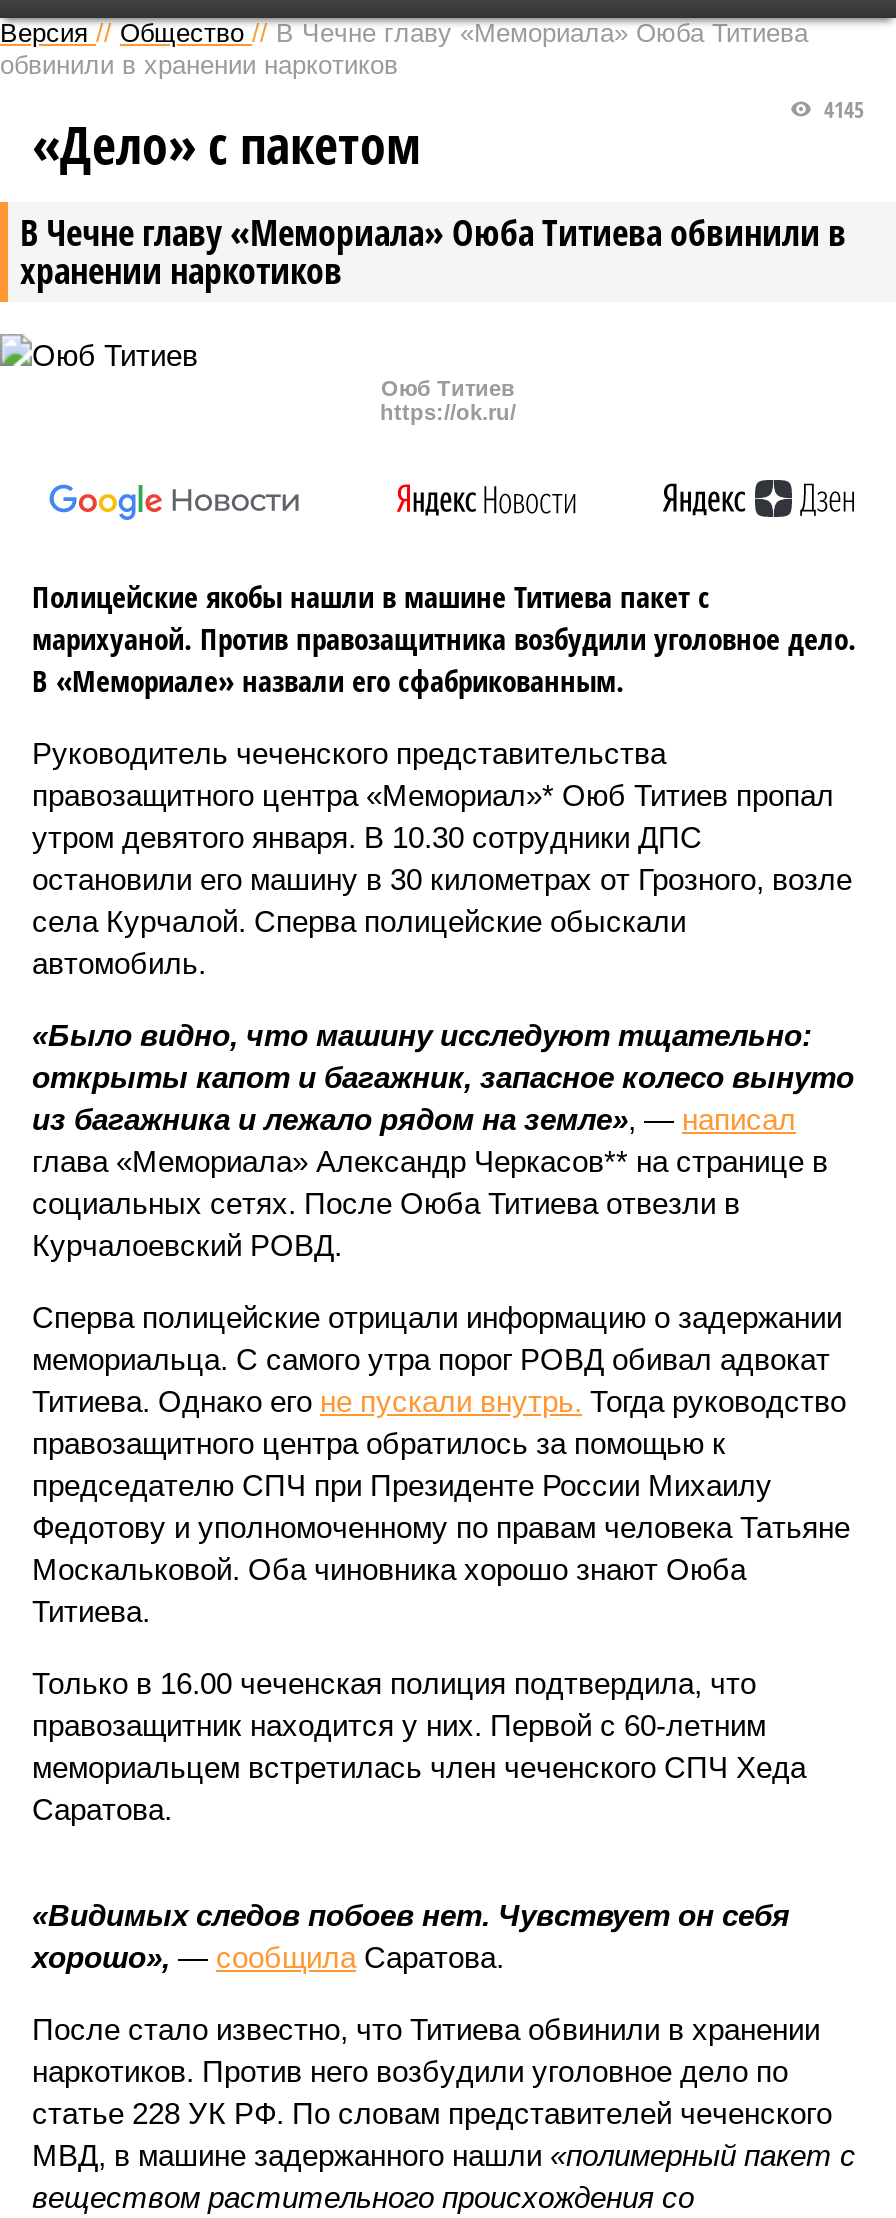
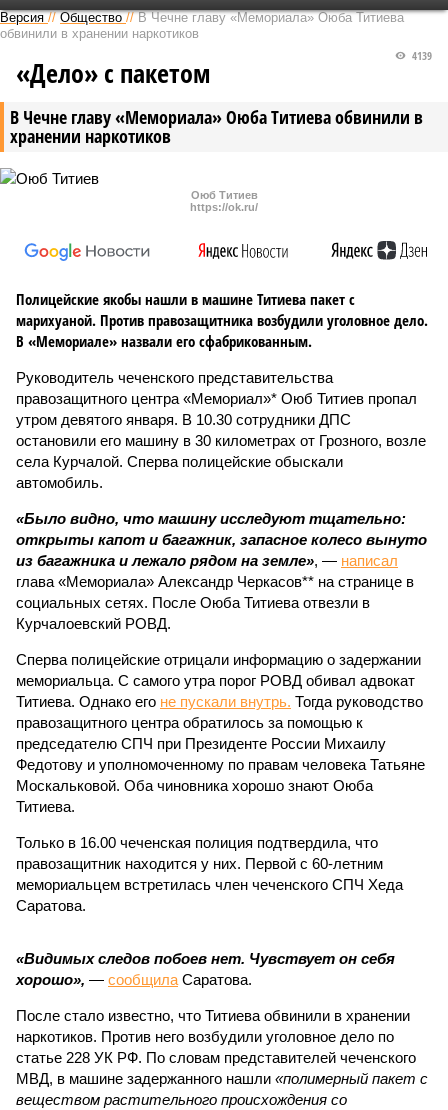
- 4145
+ 4139
